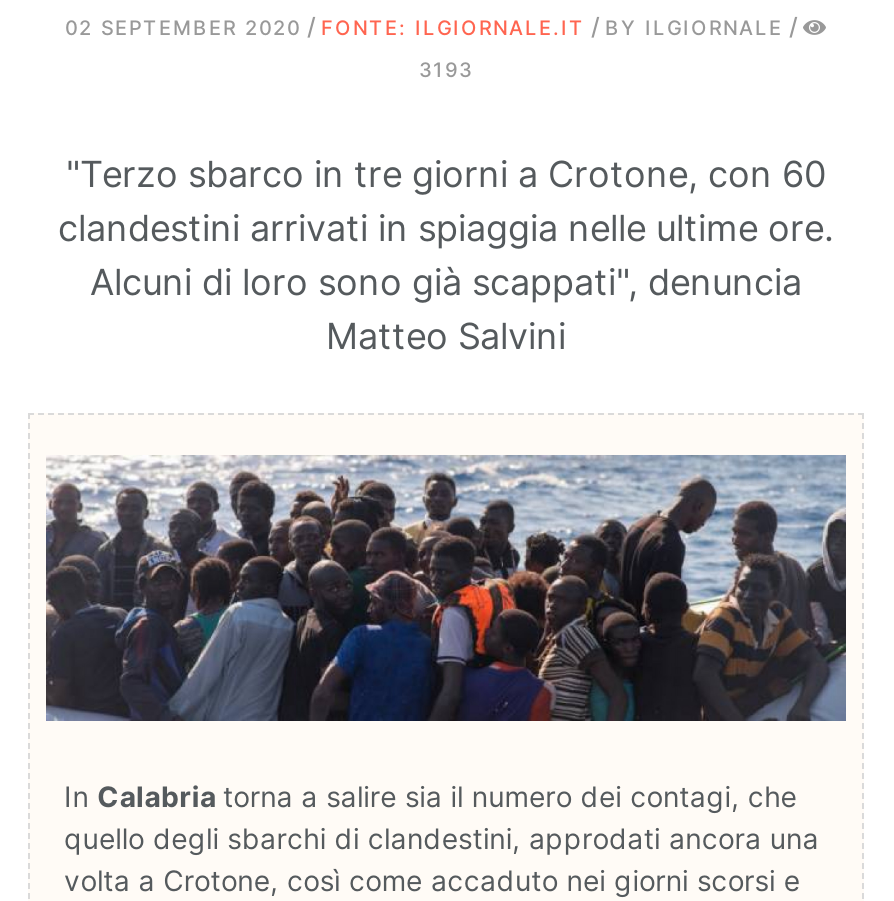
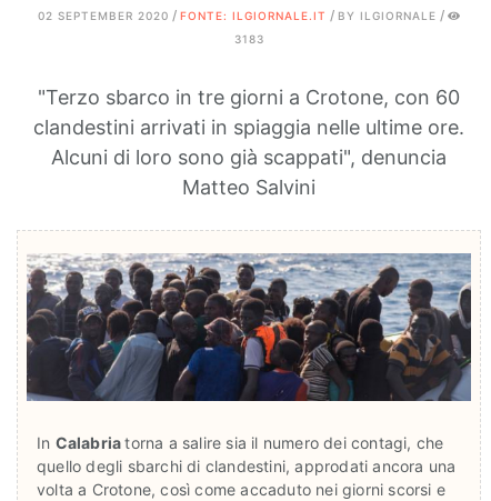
- 3193
+ 3183
